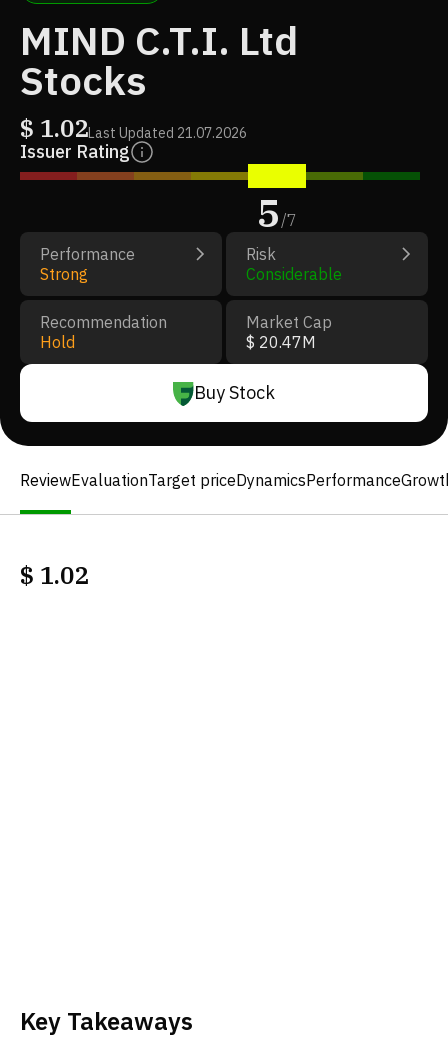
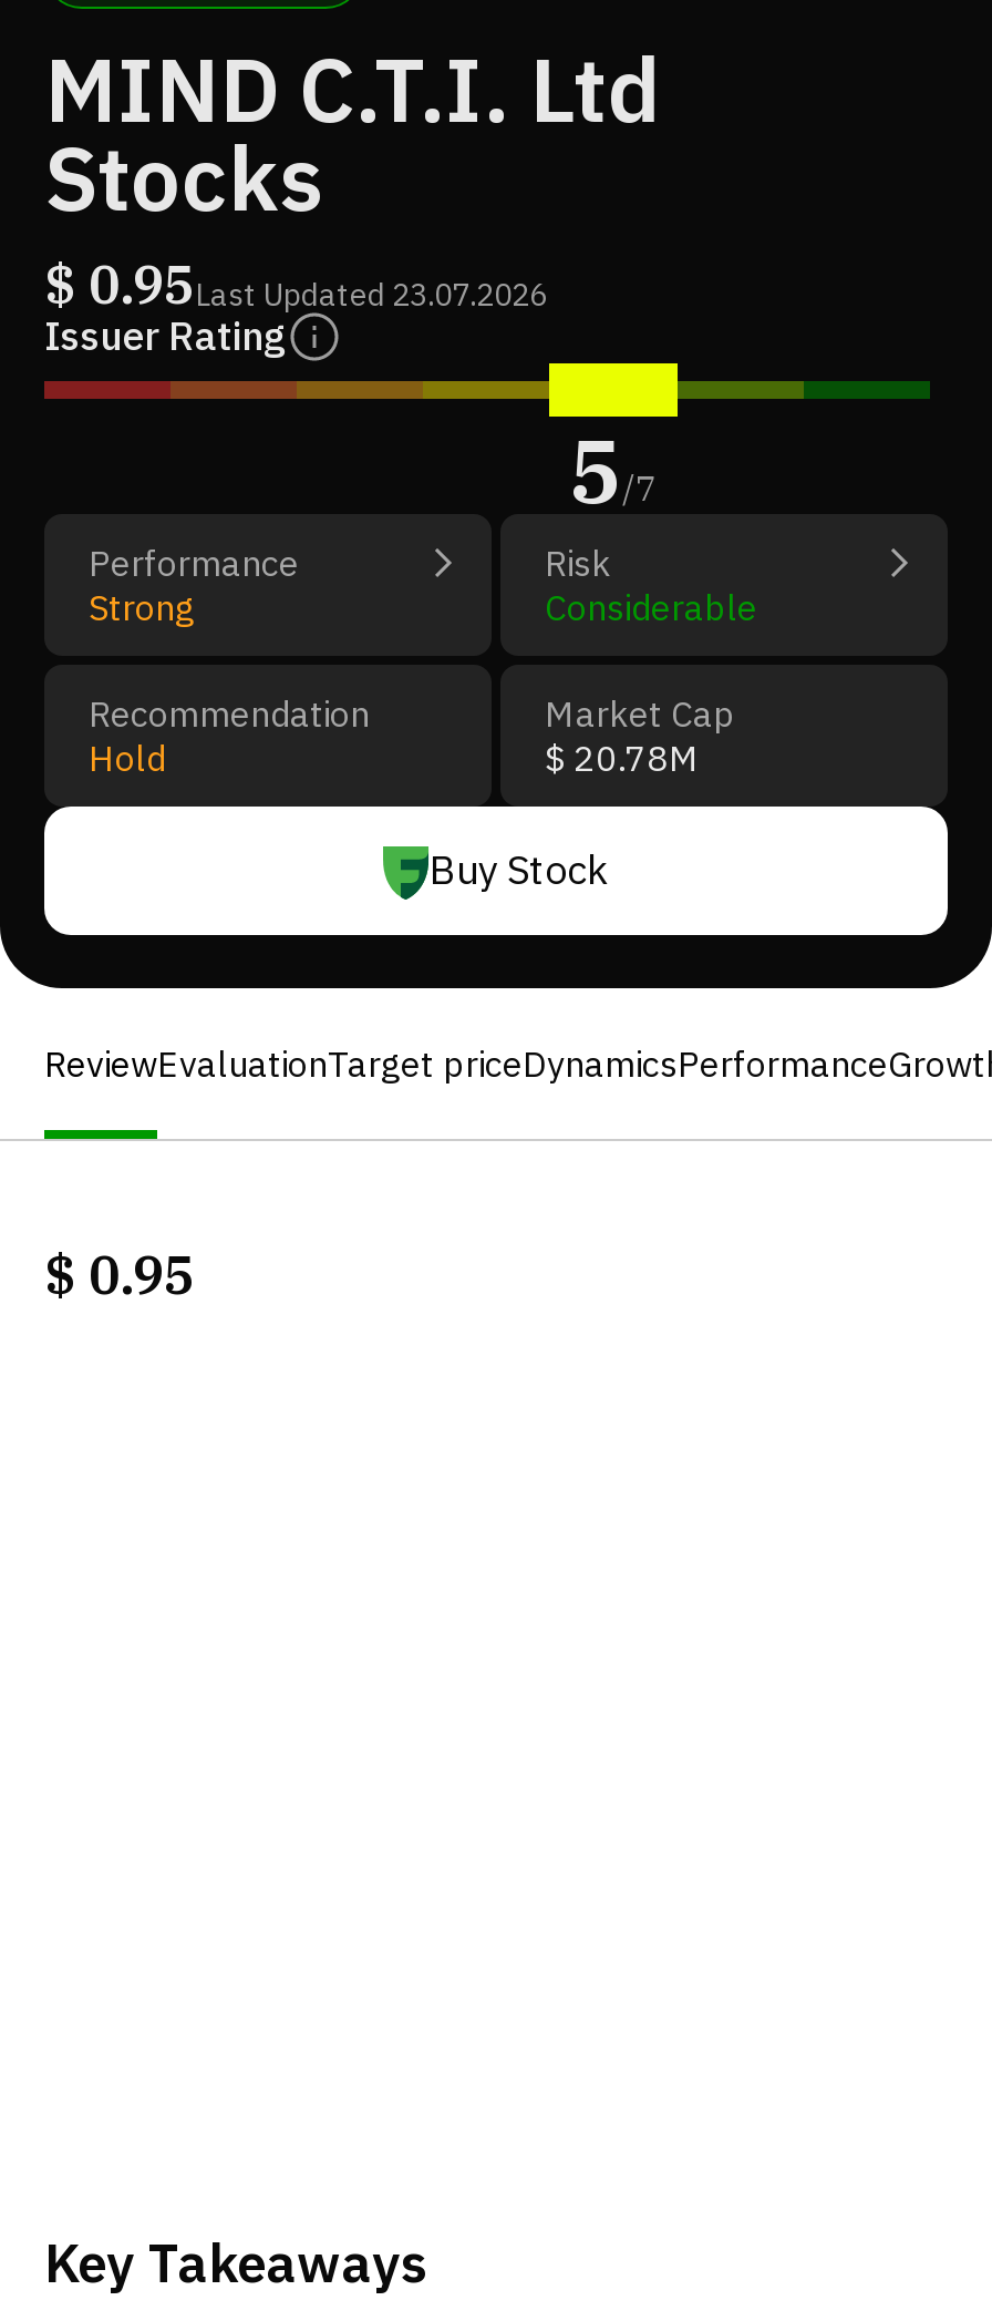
- $ 1.02Last Updated 21.07.2026
+ $ 0.95Last Updated 23.07.2026

- $ 20.47M
+ $ 20.78M

- $ 1.02
+ $ 0.95
